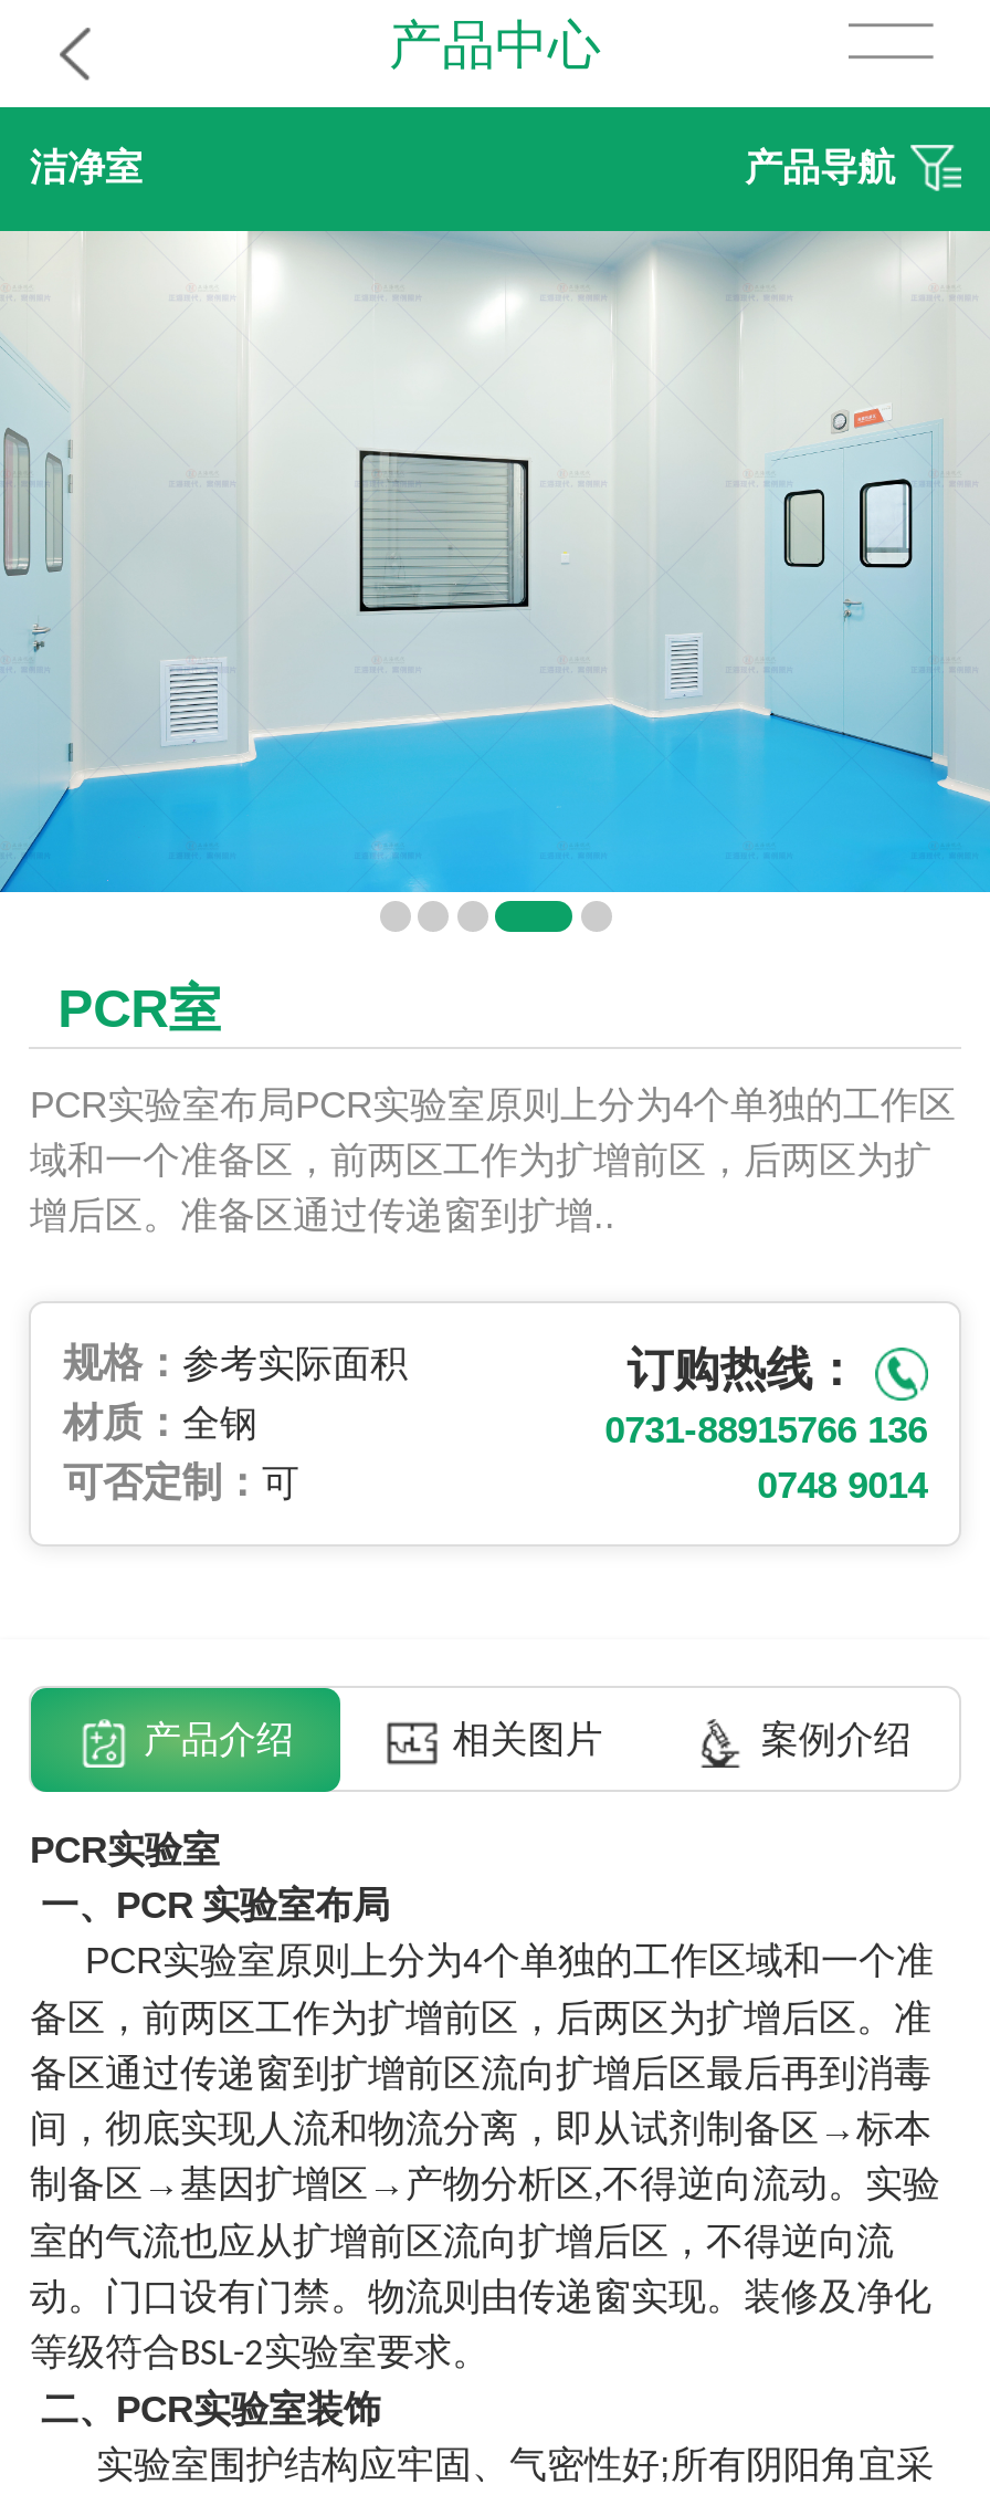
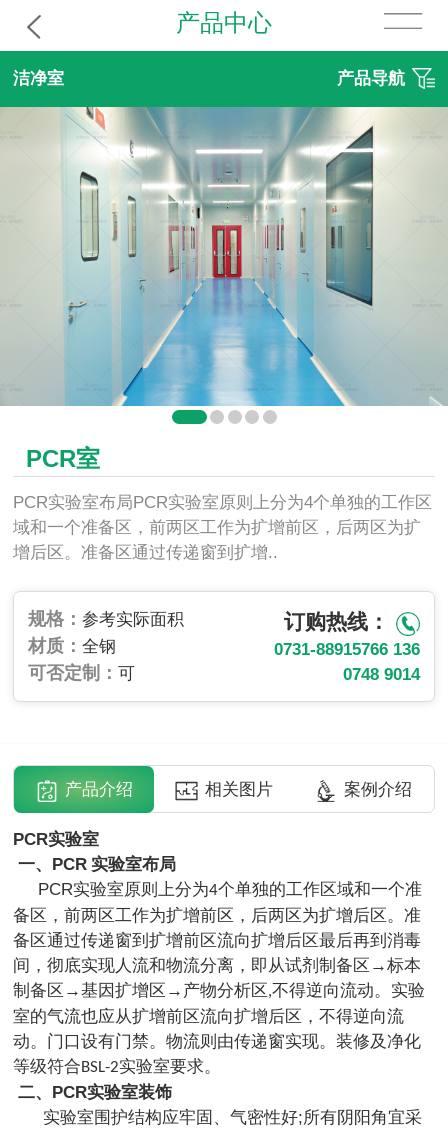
- [image]
+ [image]
